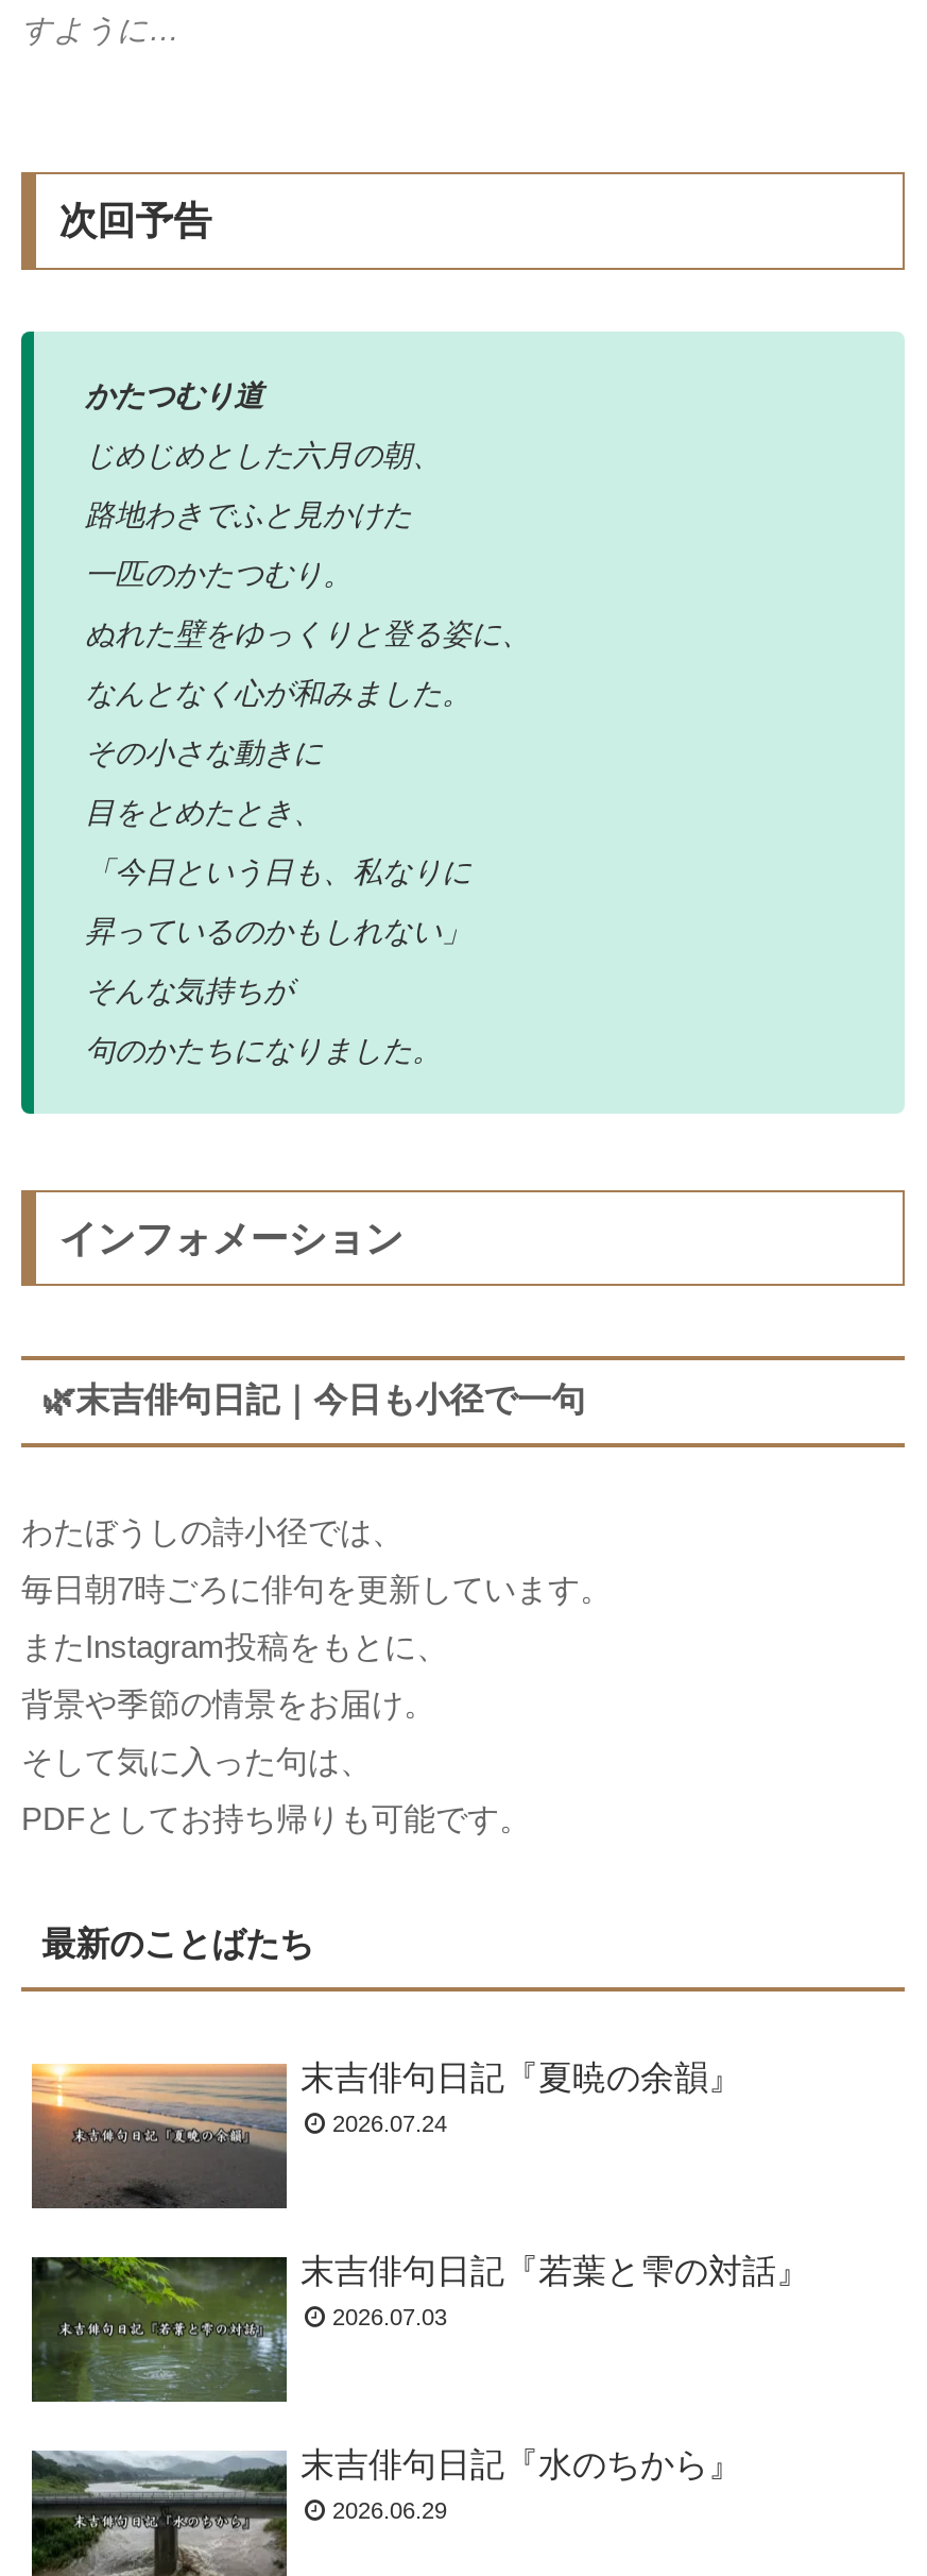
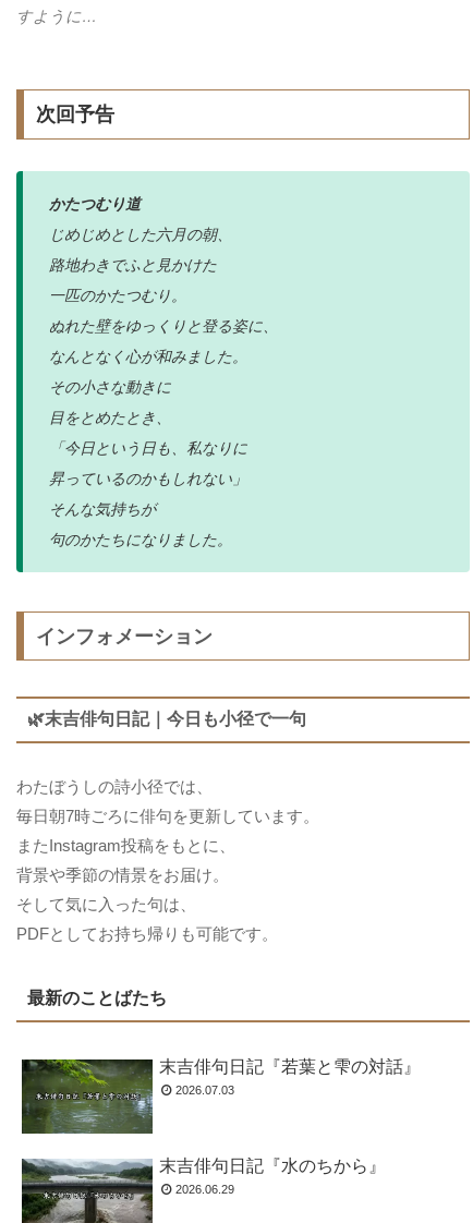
- [image]
- 末吉俳句日記『夏暁の余韻』
- 2026.07.24
